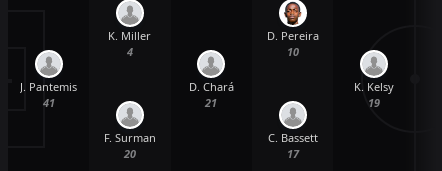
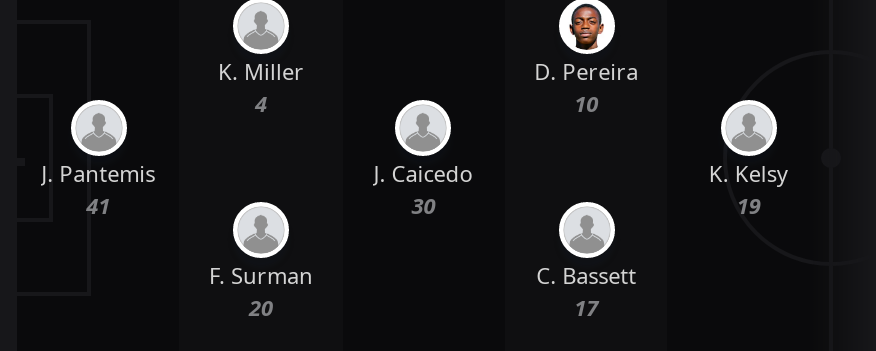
- D. Chará
- 21
+ J. Caicedo
+ 30
